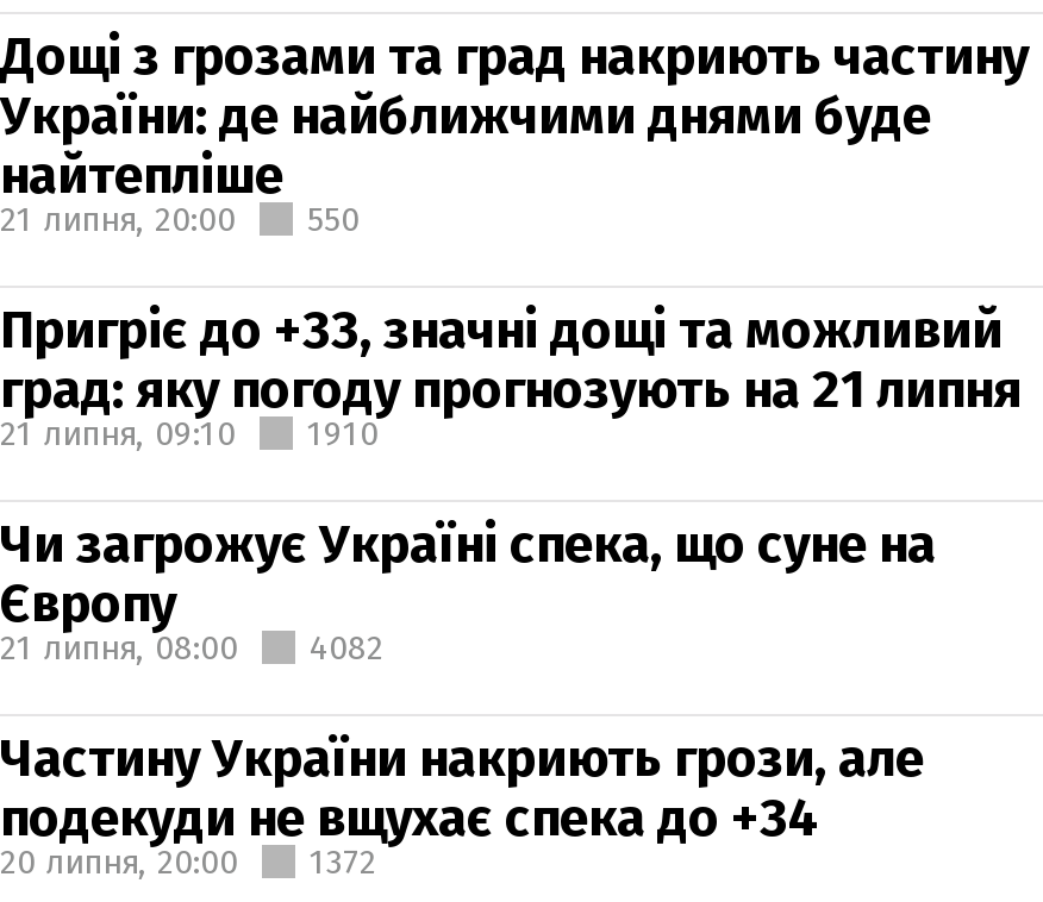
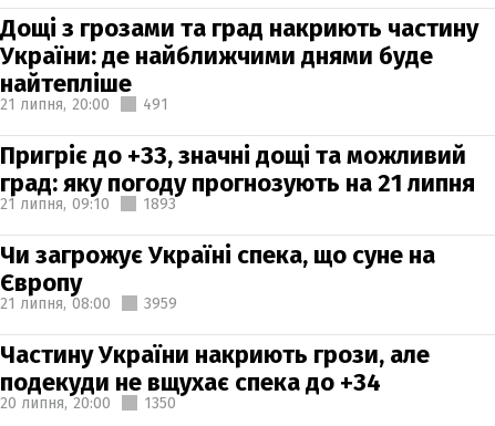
- 21 липня, 20:00 550
+ 21 липня, 20:00 491

- 1910
+ 1893

- 21 липня, 08:00 4082
+ 21 липня, 08:00 3959

- 20 липня, 20:00 1372
+ 20 липня, 20:00 1350
